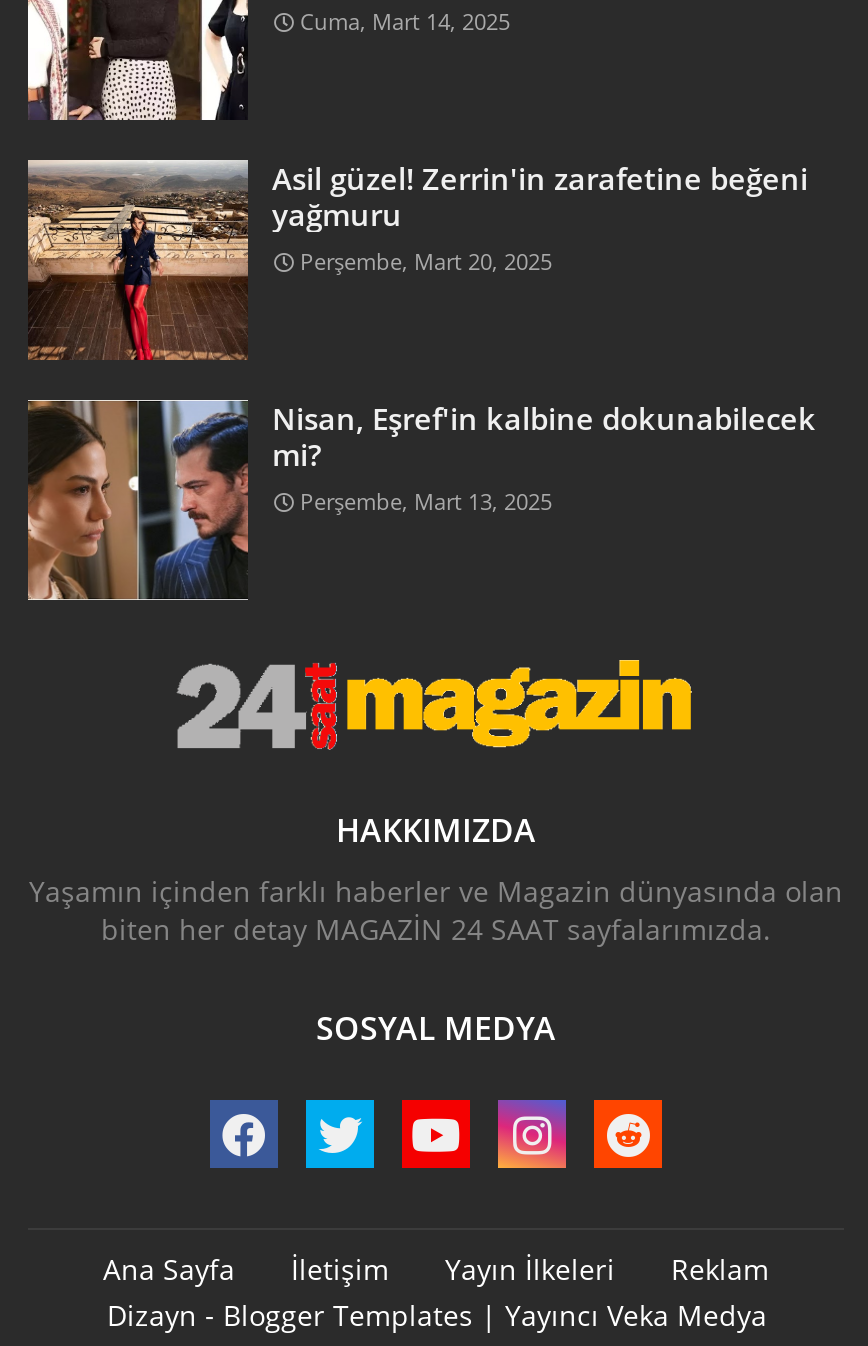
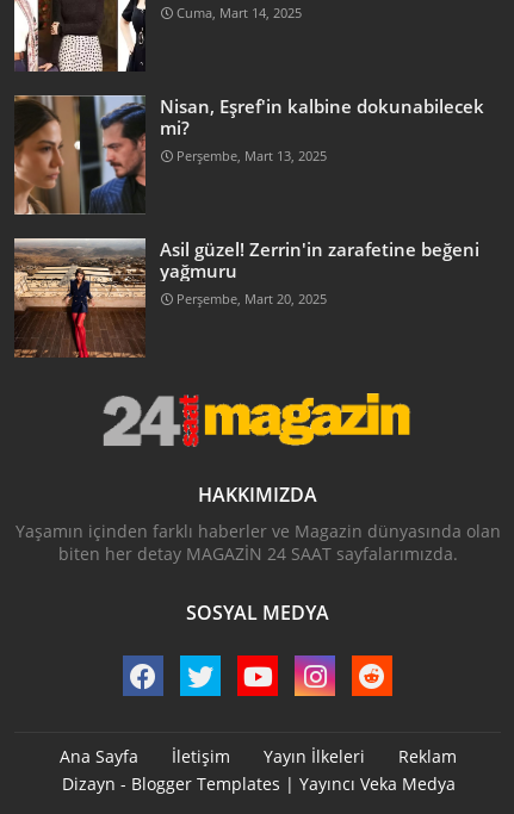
moved down: [image] | Asil güzel! Zerrin'in zarafetine beğeni | yağmuru | Perşembe, Mart 20, 2025

moved up: [image] | Nisan, Eşref'in kalbine dokunabilecek | mi? | Perşembe, Mart 13, 2025
